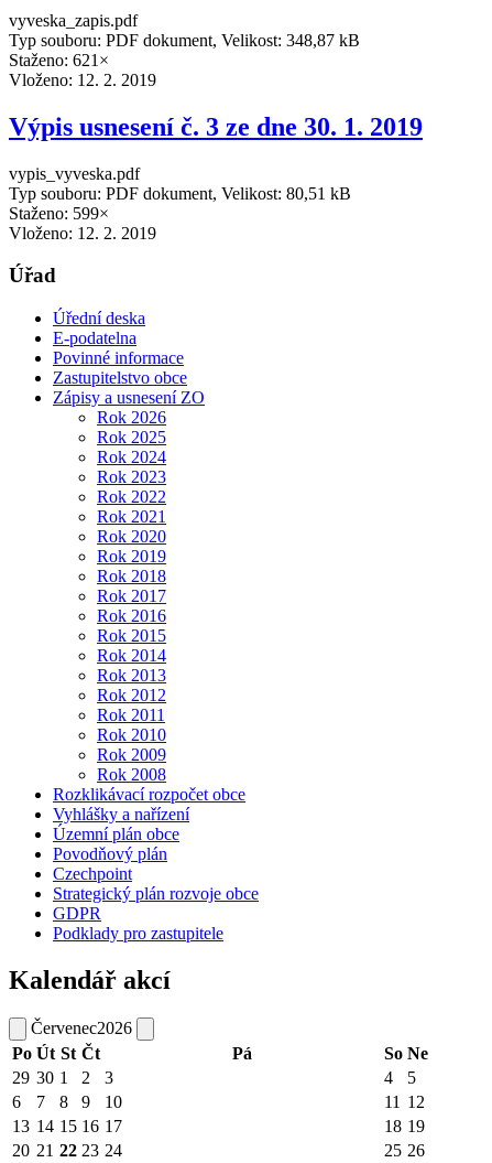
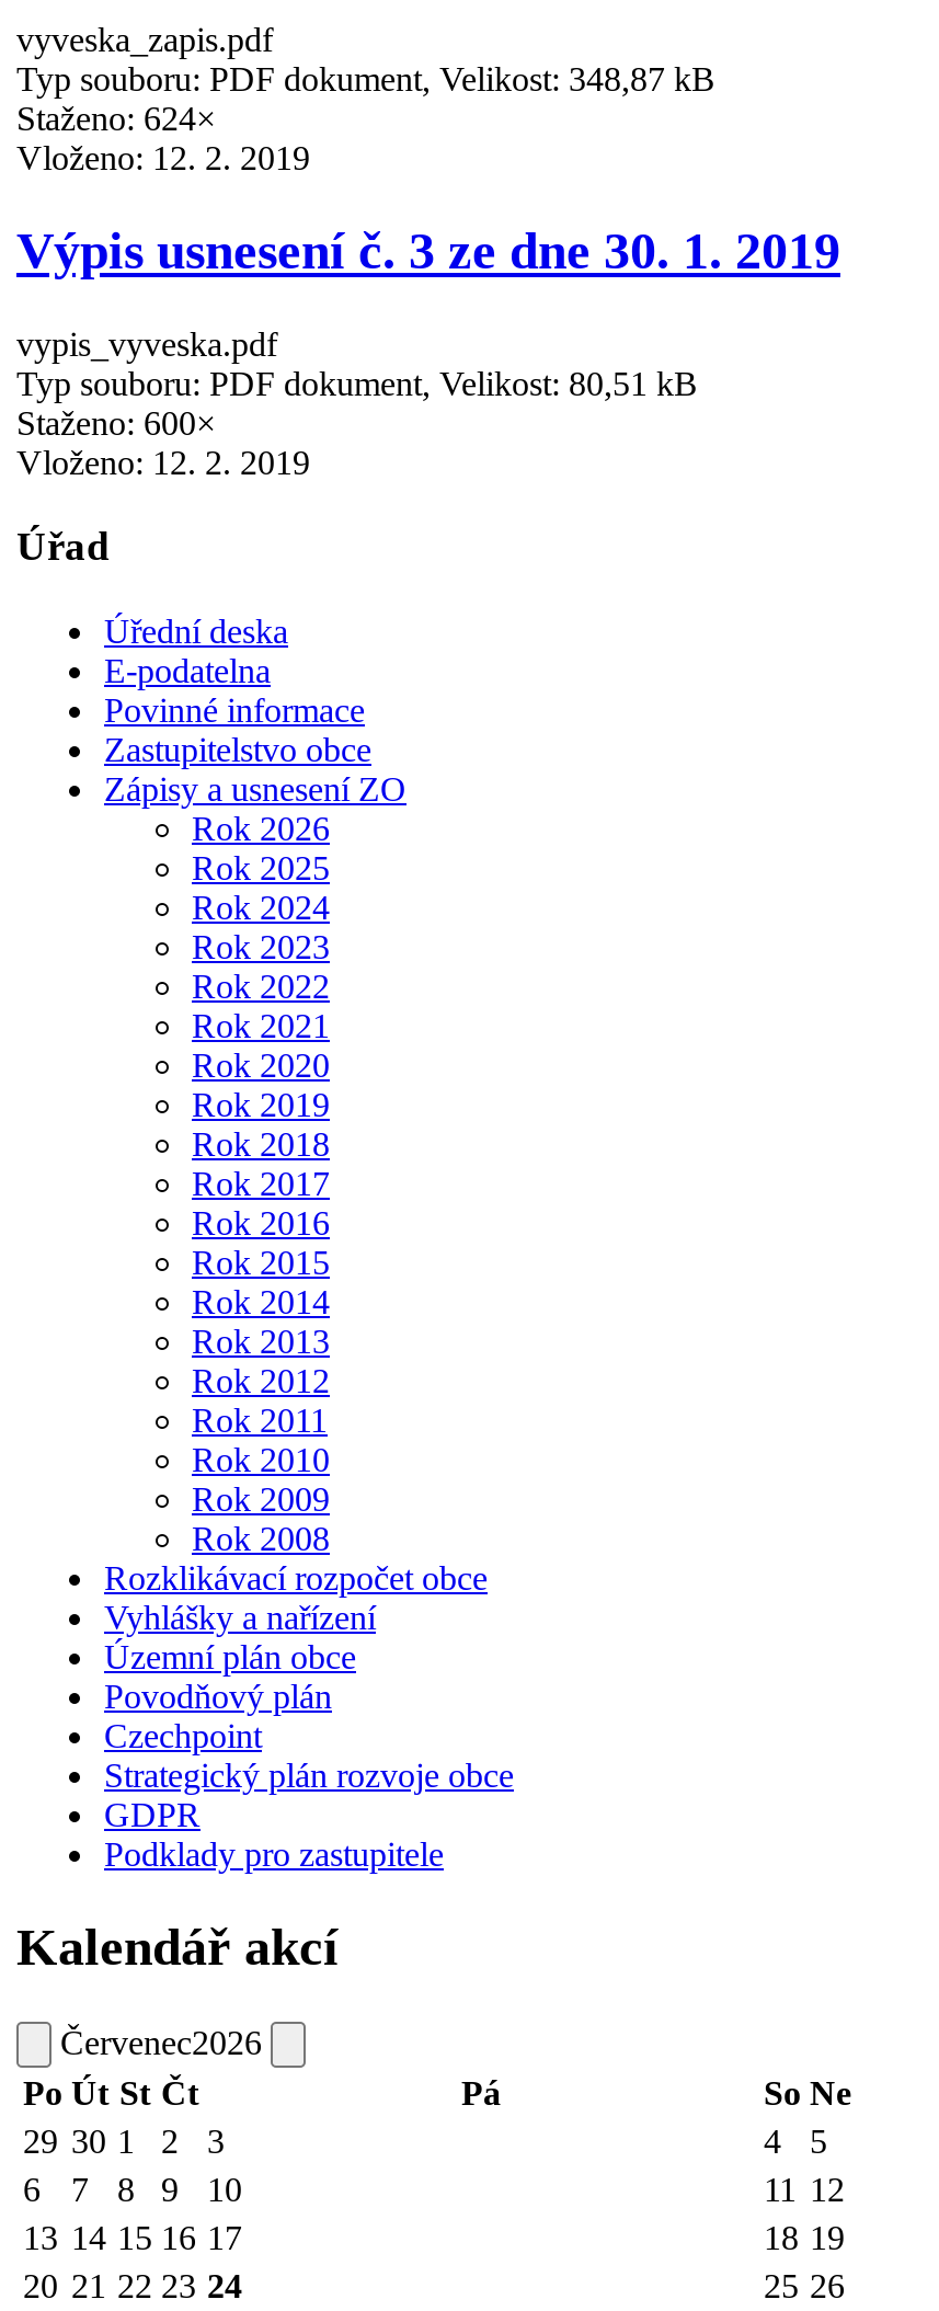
- Staženo: 621×
+ Staženo: 624×

- Staženo: 599×
+ Staženo: 600×
